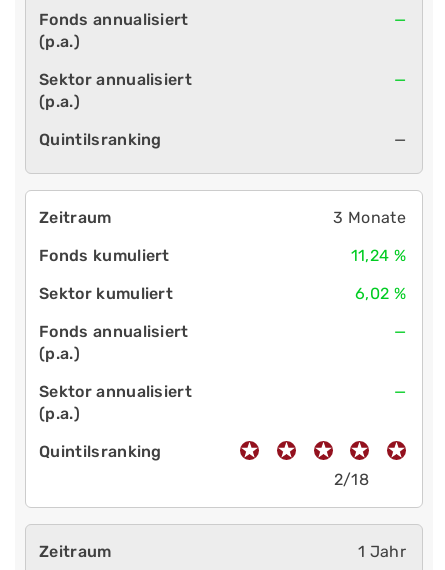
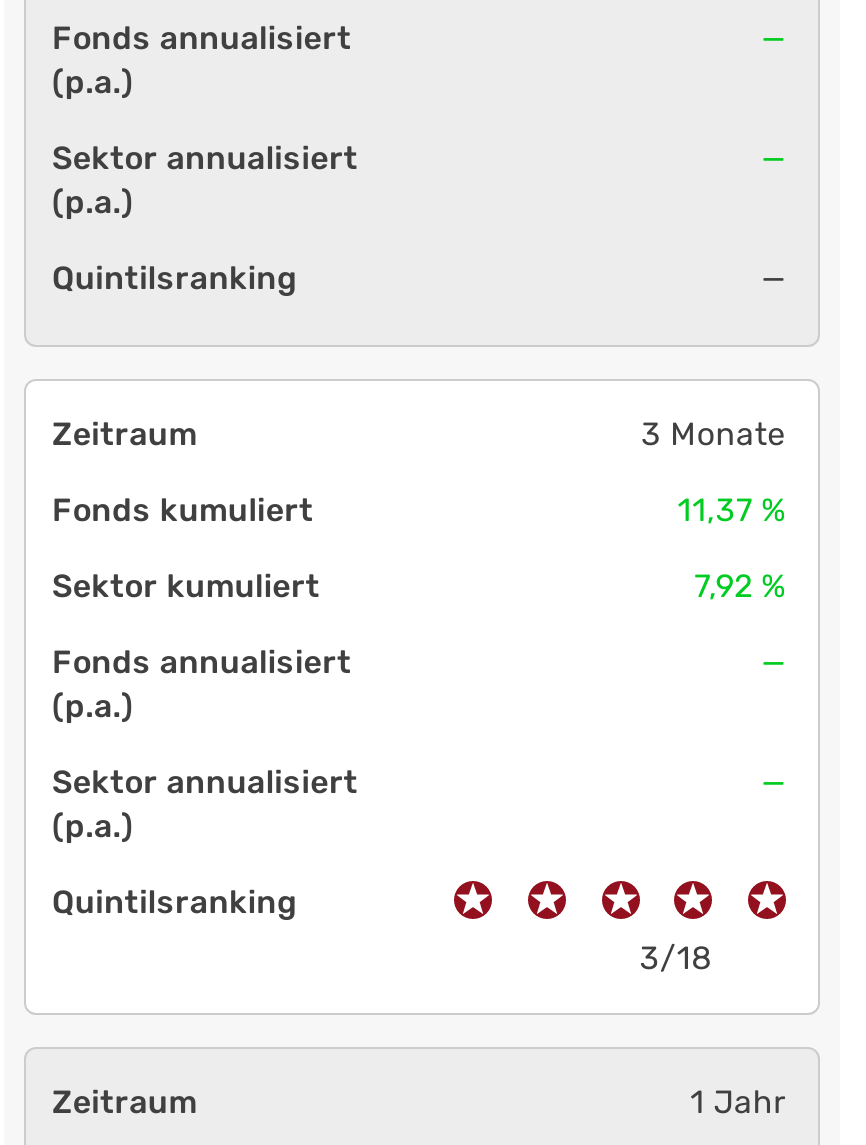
- 11,24 %
+ 11,37 %

- 6,02 %
+ 7,92 %

- 2/18
+ 3/18
